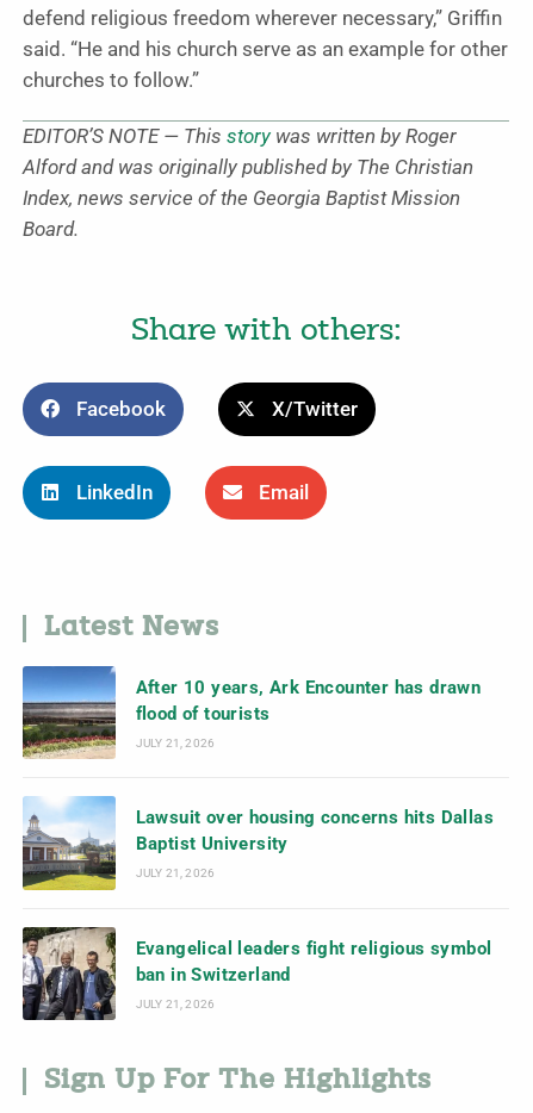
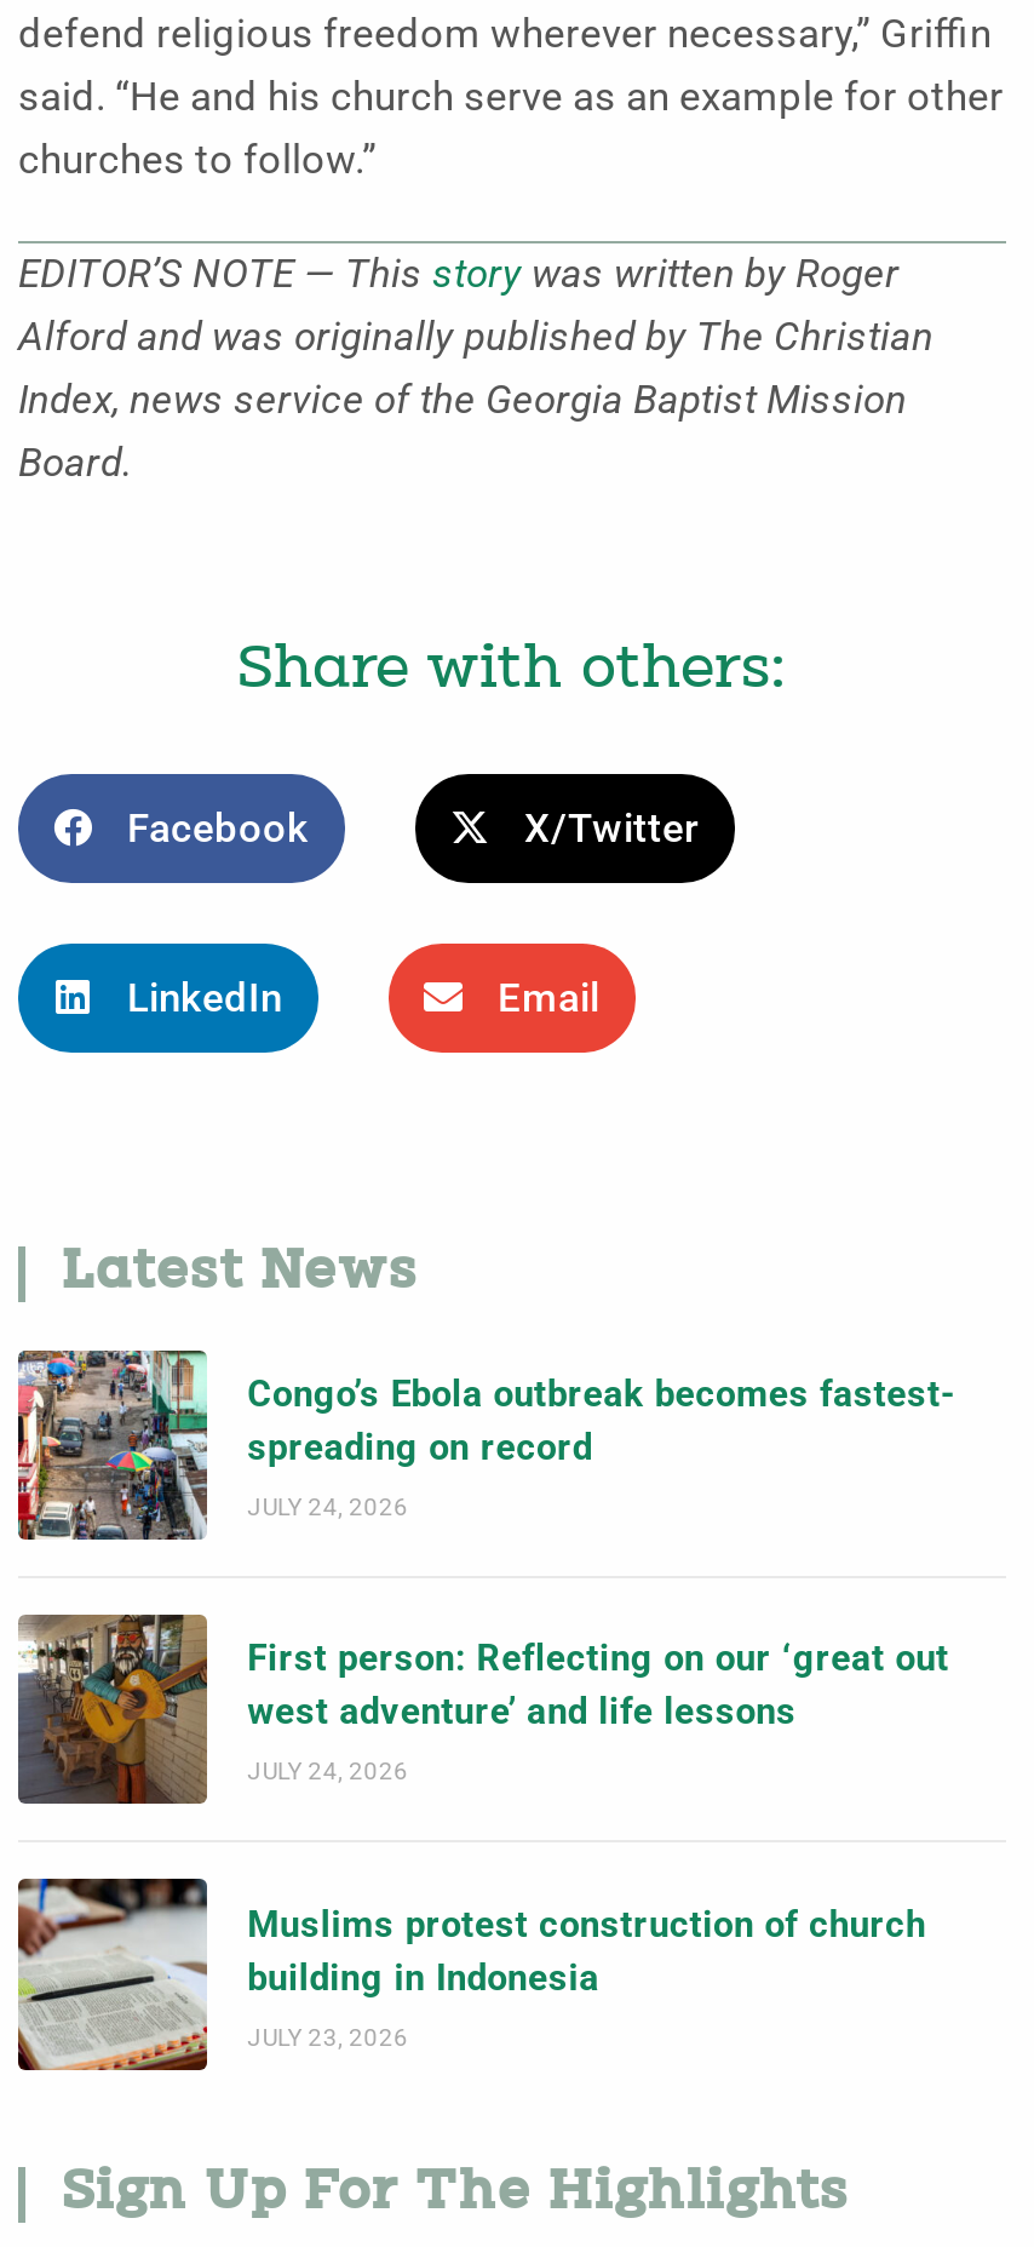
- [image]
- After 10 years, Ark Encounter has drawn
- flood of tourists
+ [image]
+ Congo’s Ebola outbreak becomes fastest-
+ spreading on record

- JULY 21, 2026
+ JULY 24, 2026

- [image]
- Lawsuit over housing concerns hits Dallas
- Baptist University
+ [image]
+ First person: Reflecting on our ‘great out
+ west adventure’ and life lessons

- JULY 21, 2026
+ JULY 24, 2026

- [image]
- Evangelical leaders fight religious symbol
- ban in Switzerland
+ [image]
+ Muslims protest construction of church
+ building in Indonesia

- JULY 21, 2026
+ JULY 23, 2026
